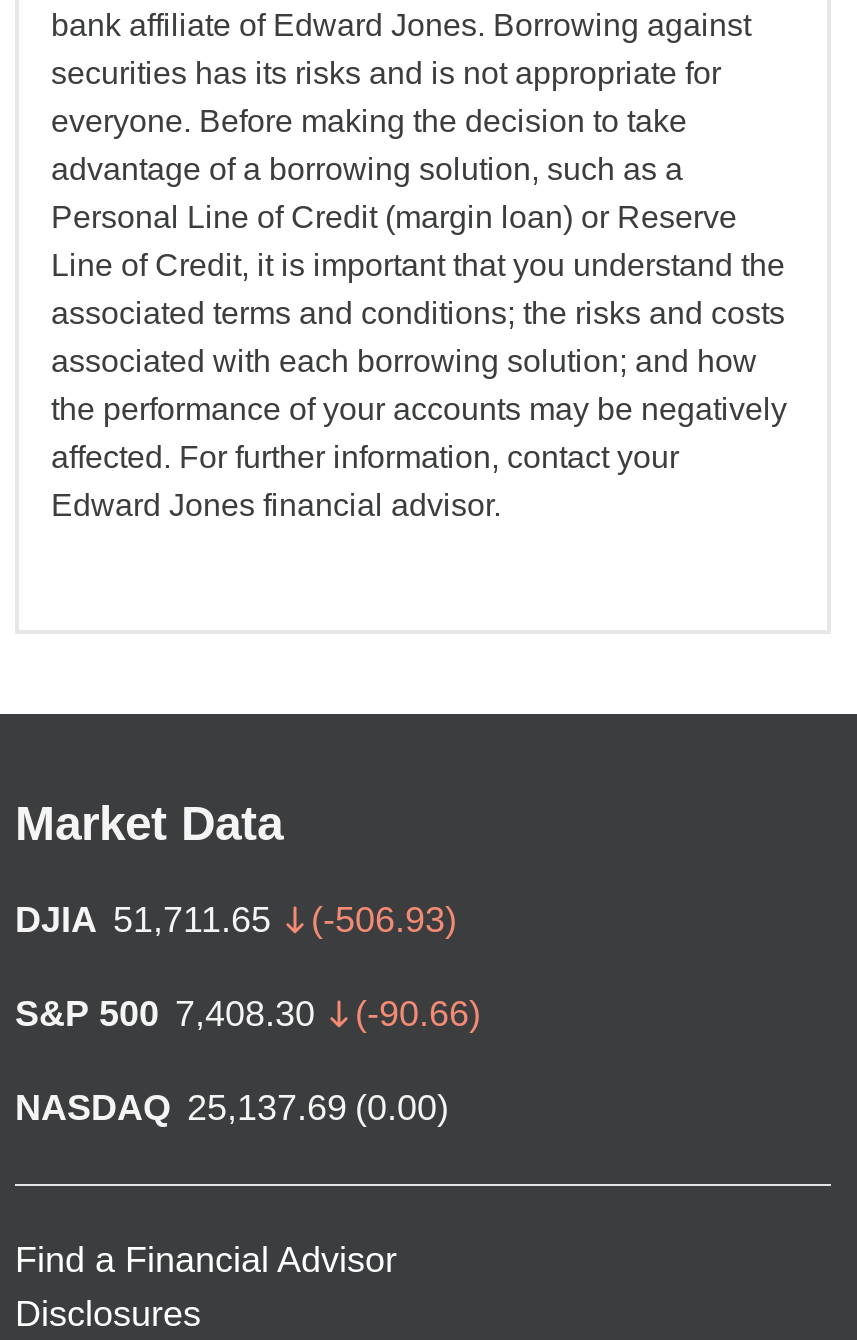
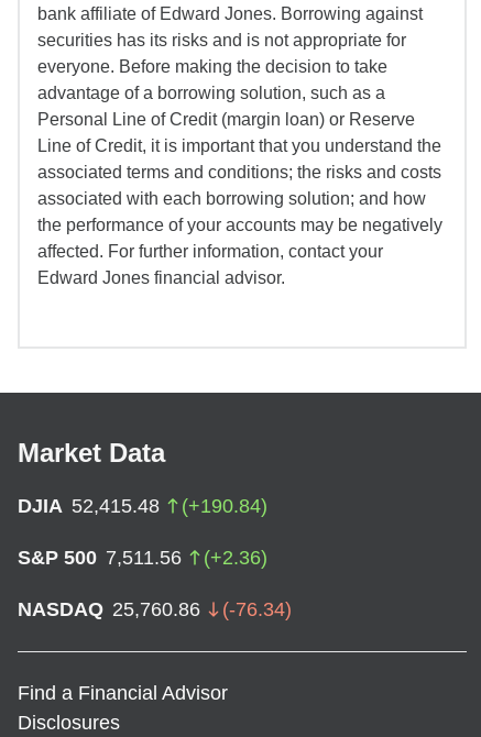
- DJIA 51,711.65
- (-506.93)
+ DJIA 52,415.48
+ (+190.84)

- S&P 500 7,408.30
- (-90.66)
+ S&P 500 7,511.56
+ (+2.36)

- NASDAQ 25,137.69 (0.00)
+ NASDAQ 25,760.86
+ (-76.34)
